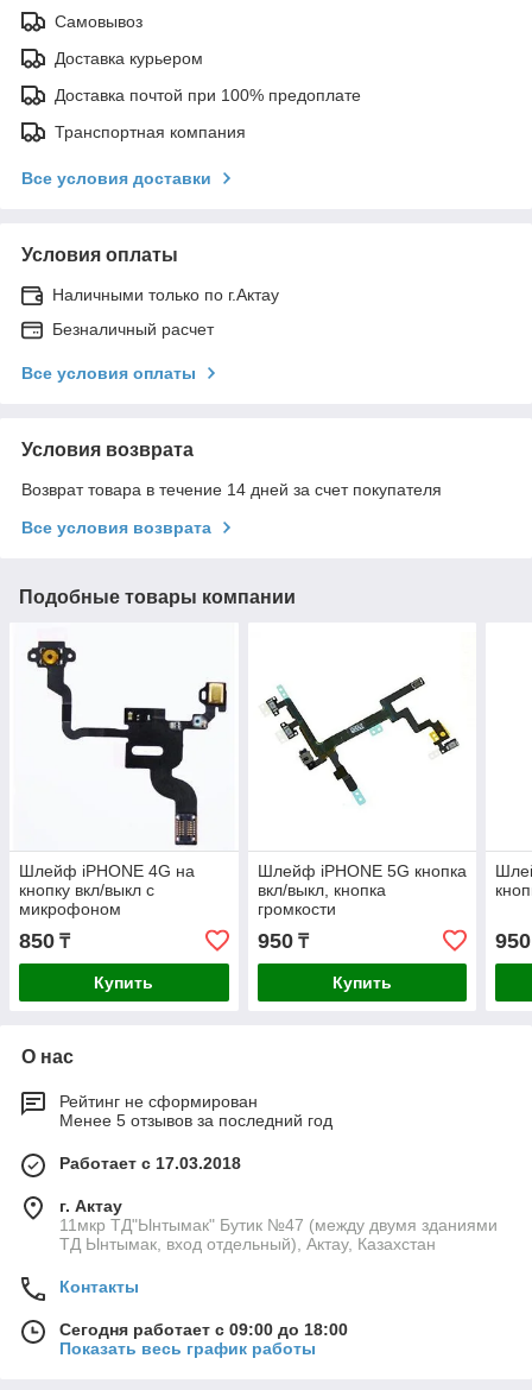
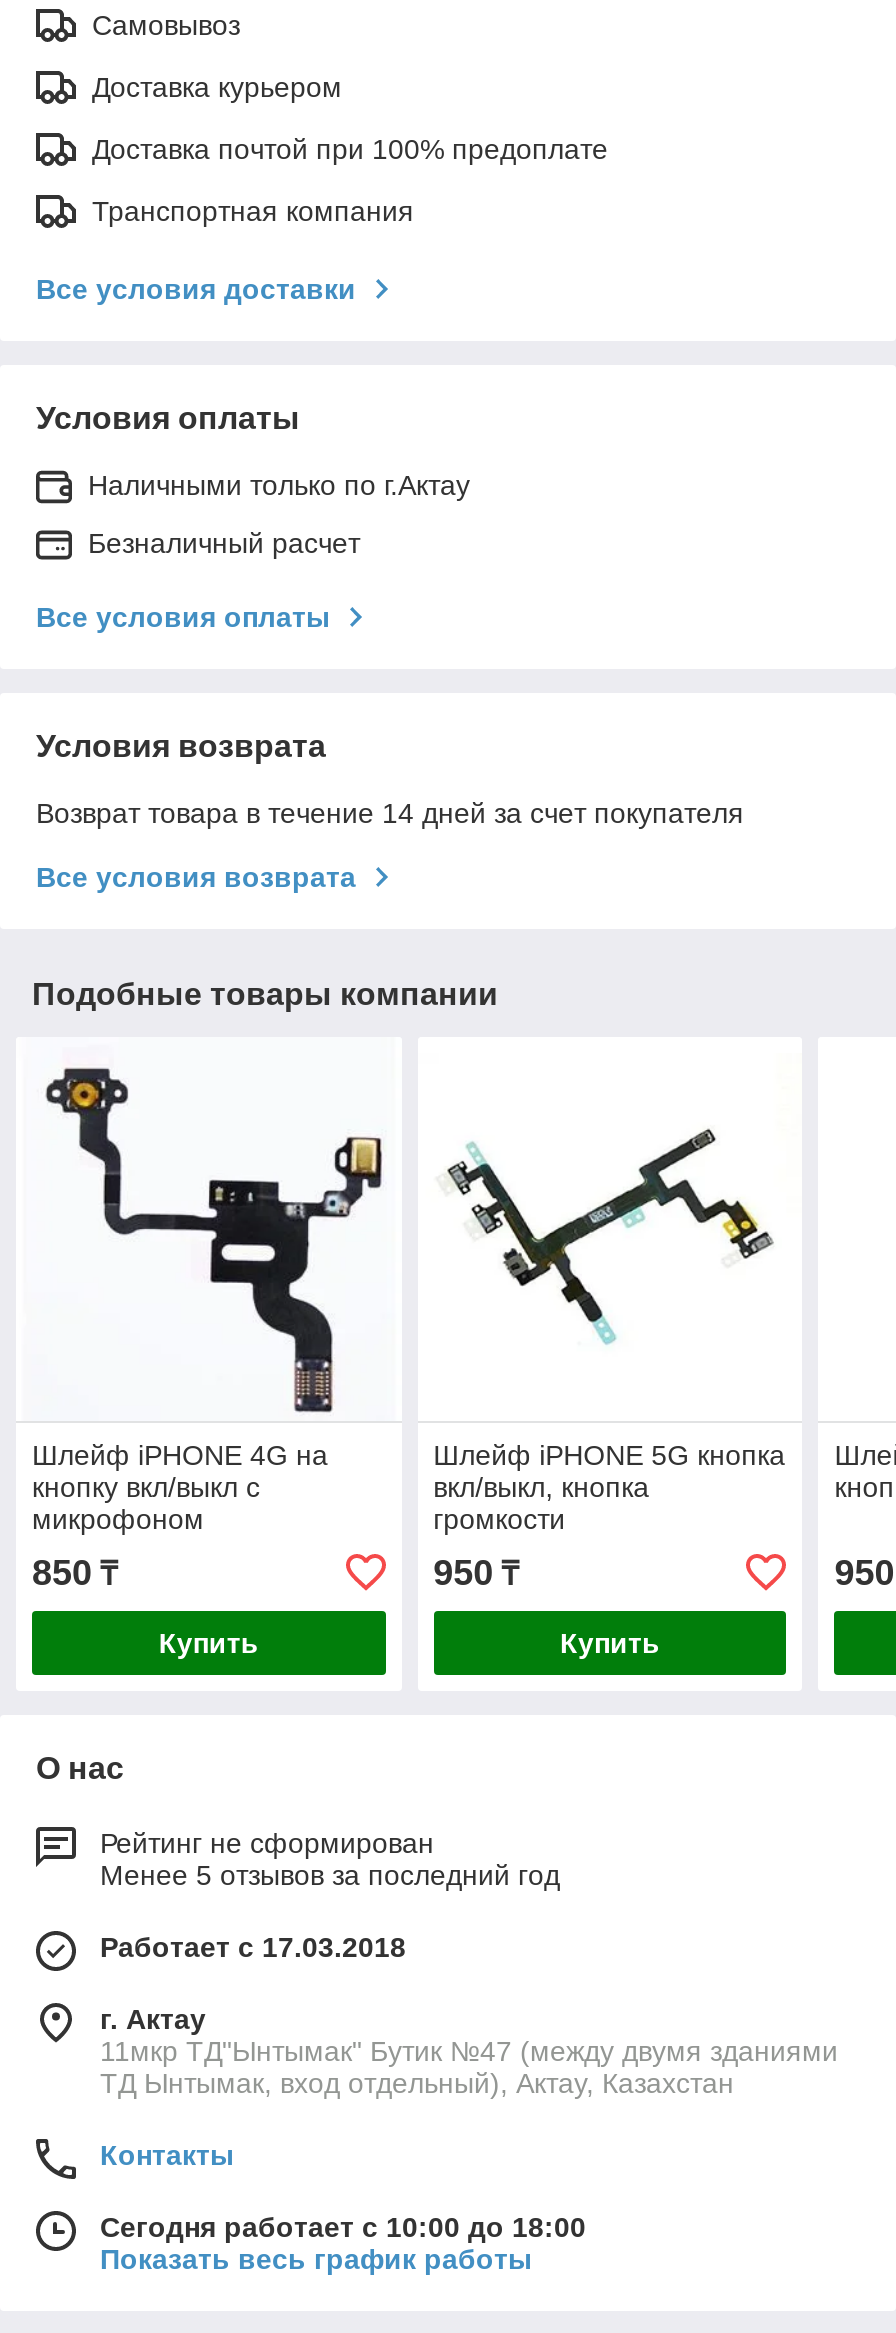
- Сегодня работает с 09:00 до 18:00
+ Сегодня работает с 10:00 до 18:00
